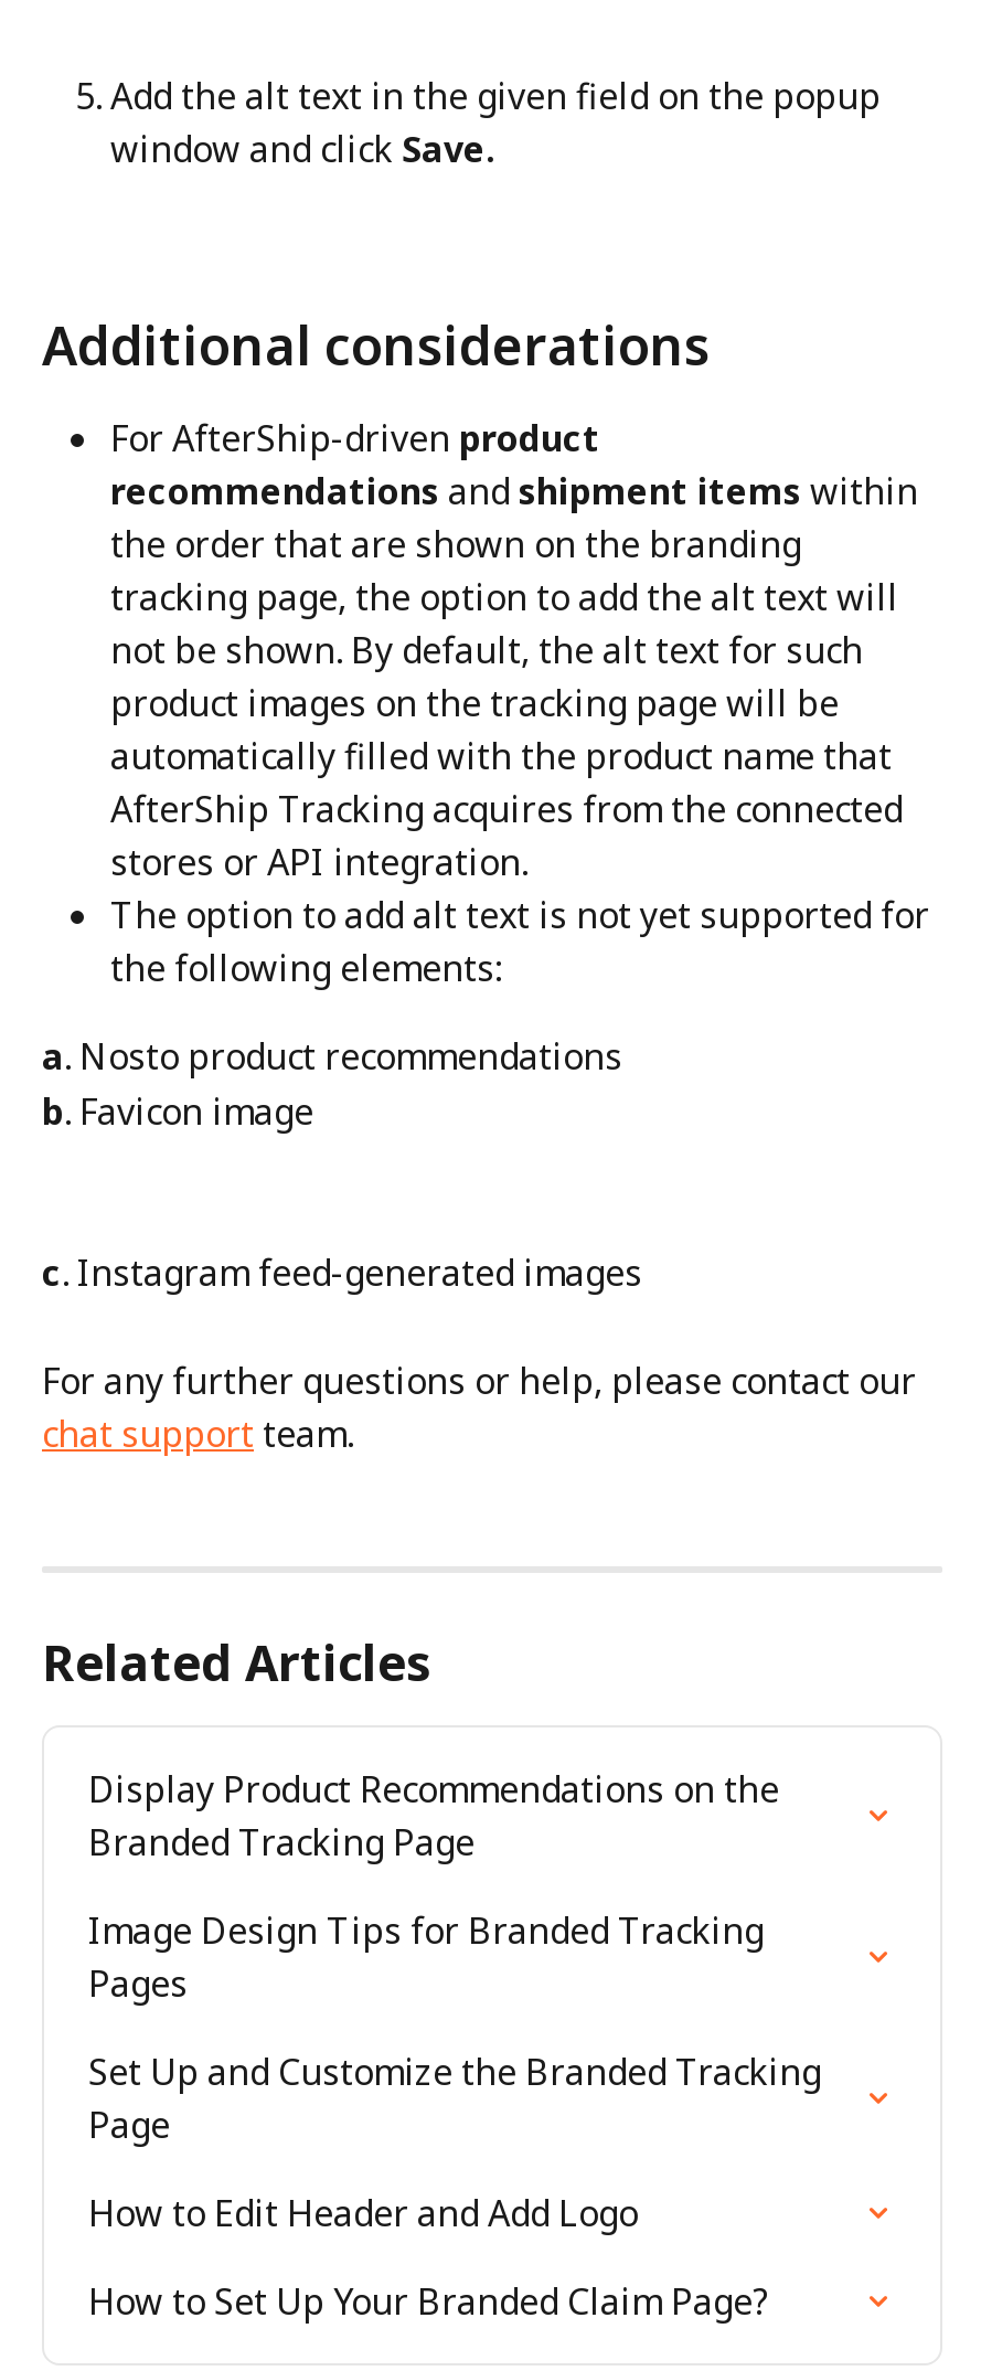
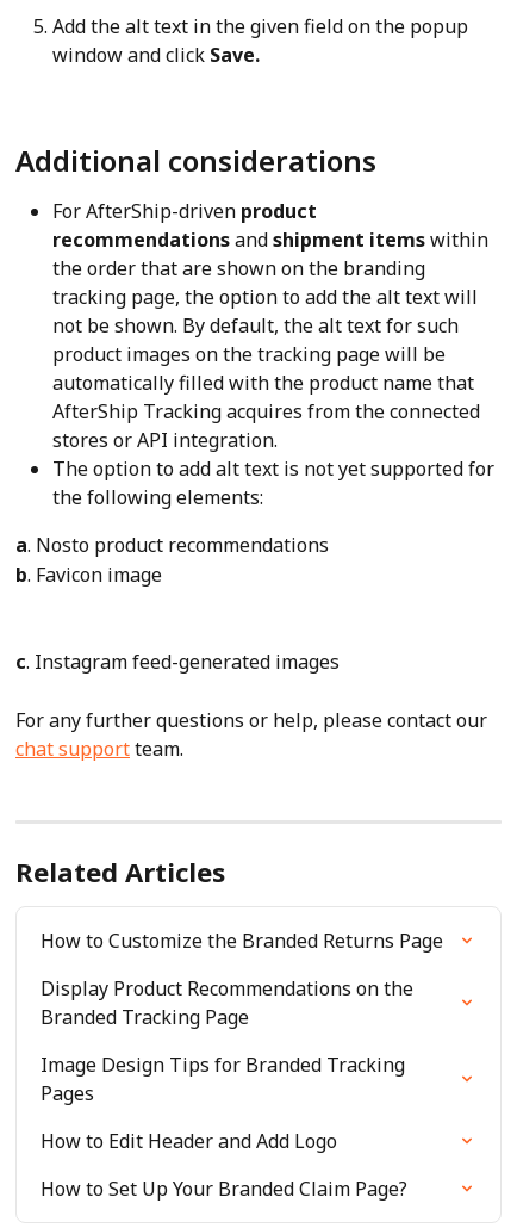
+ How to Customize the Branded Returns Page

moved down: Display Product Recommendations on the | Branded Tracking Page | Image Design Tips for Branded Tracking | Pages

- Set Up and Customize the Branded Tracking
- Page
